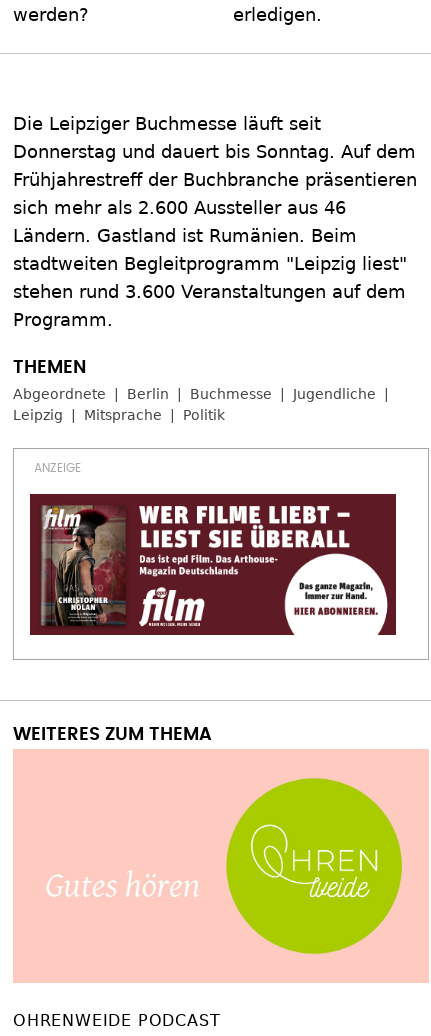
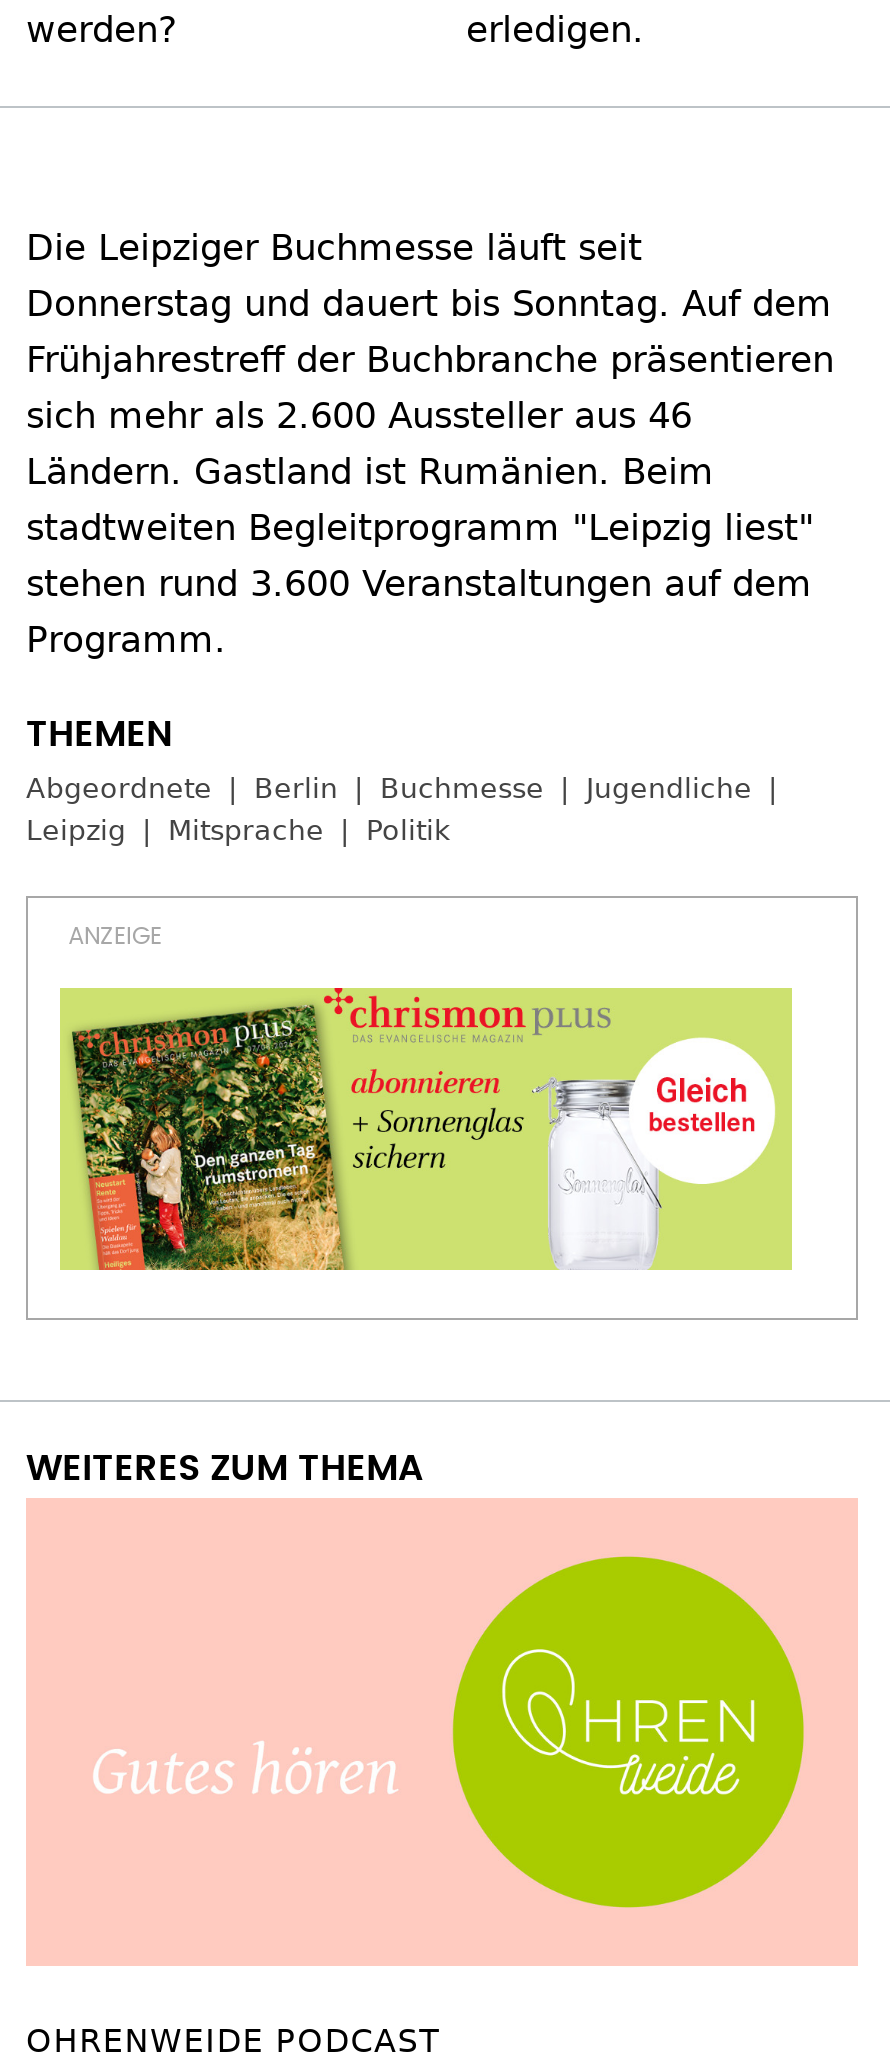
- [image]
+ [image]
